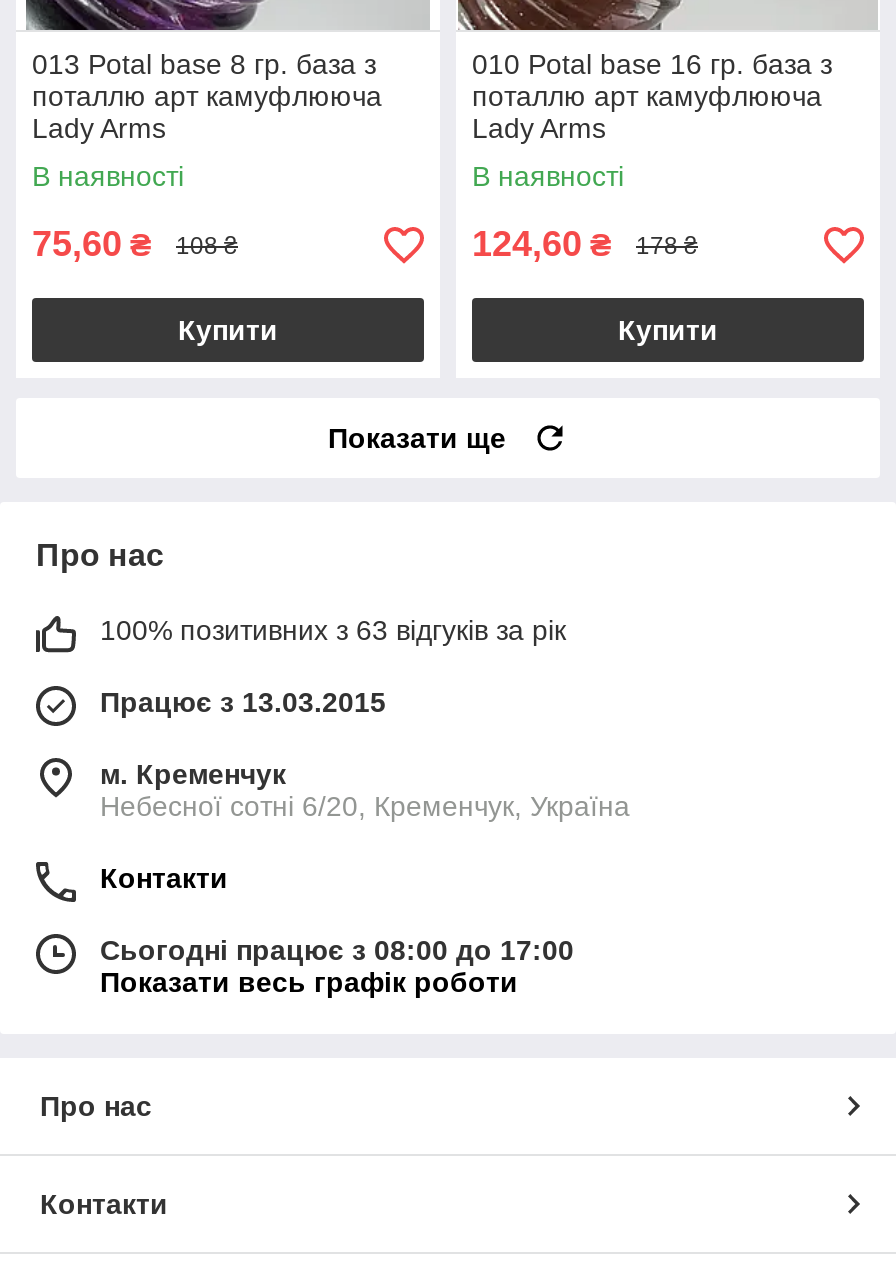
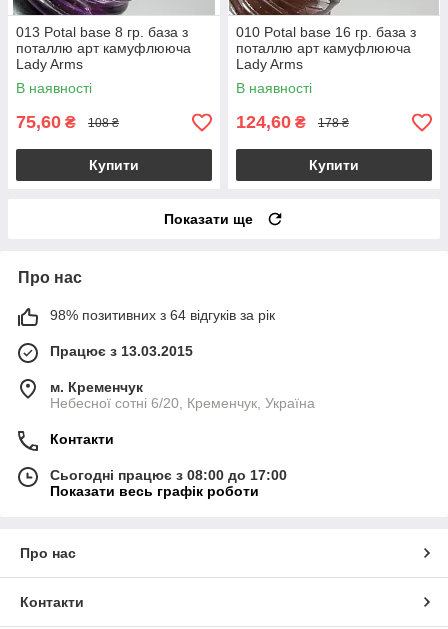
- 100% позитивних з 63 відгуків за рік
+ 98% позитивних з 64 відгуків за рік
